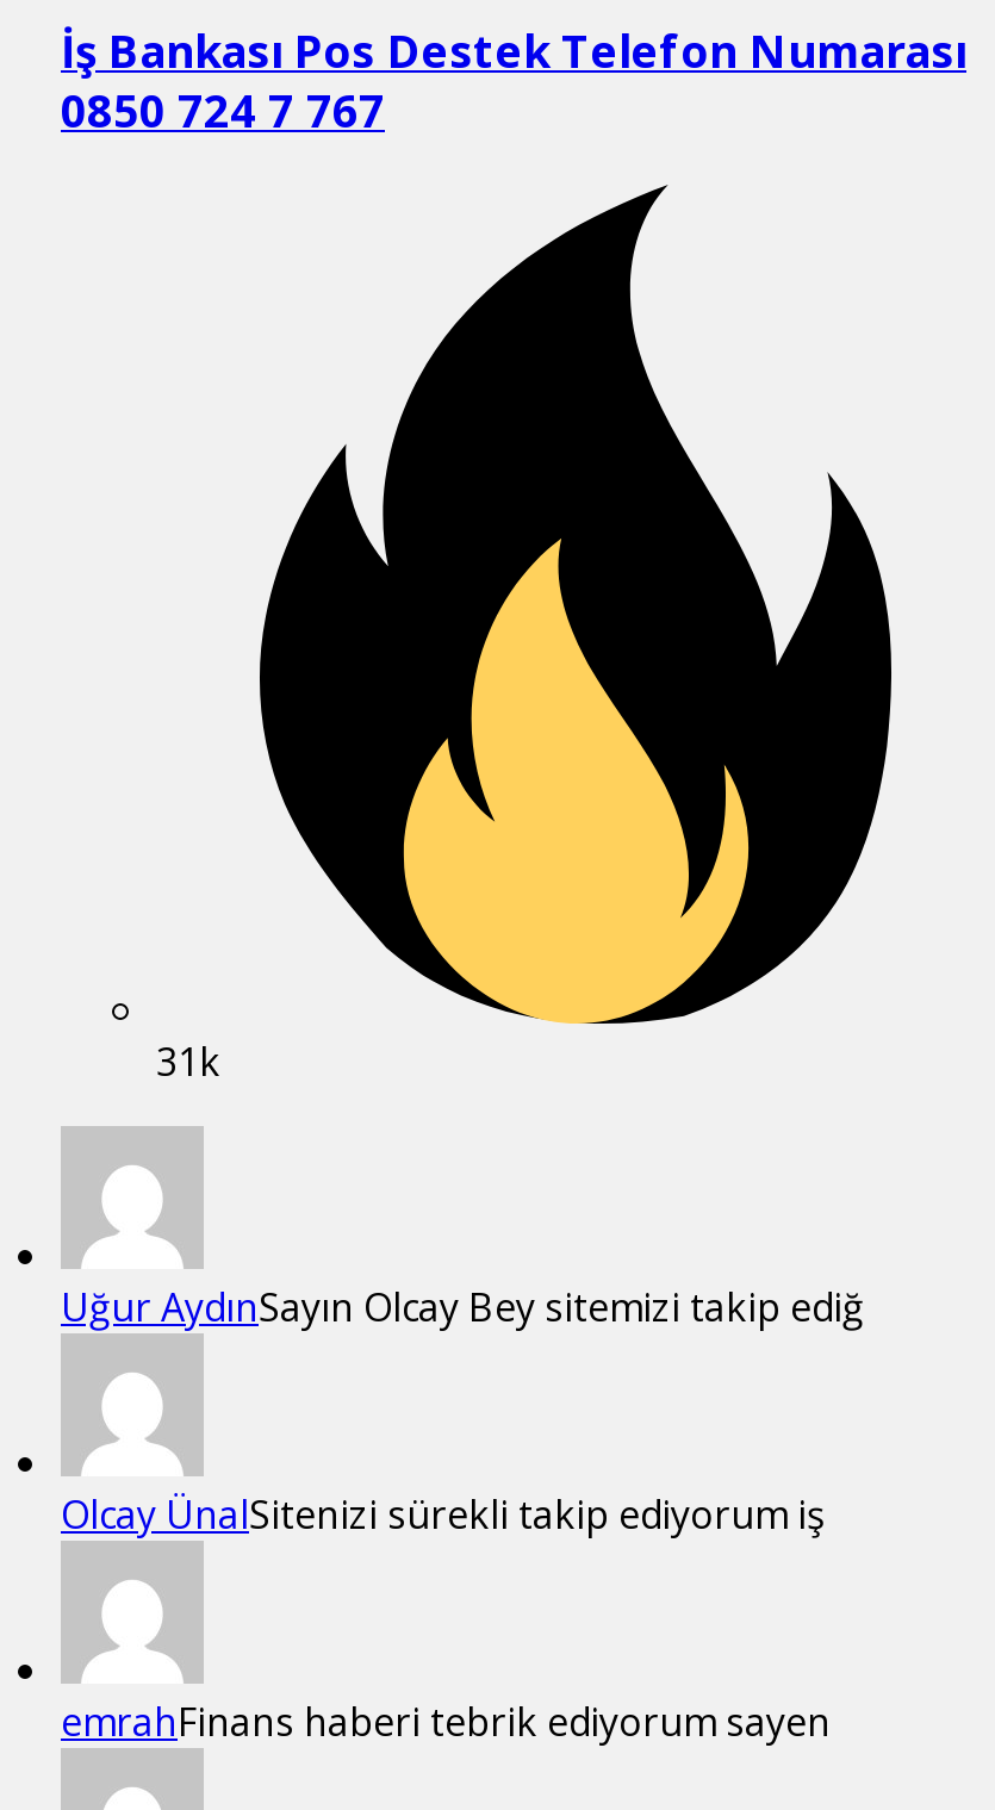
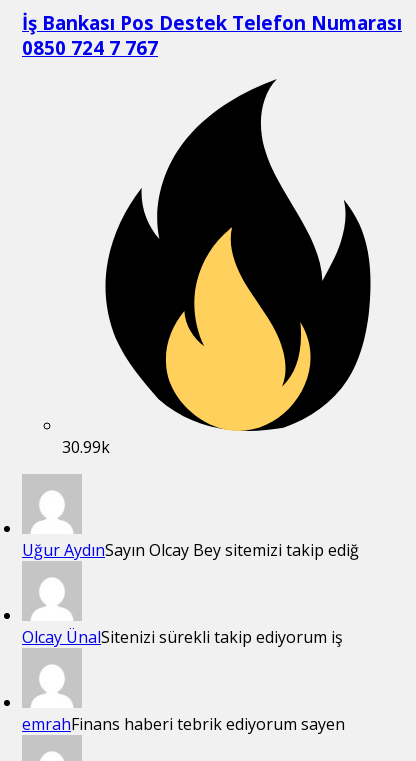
- 31k
+ 30.99k
